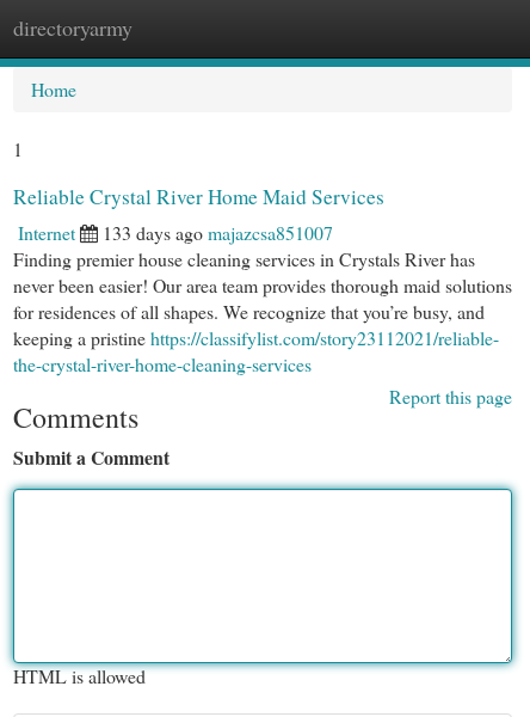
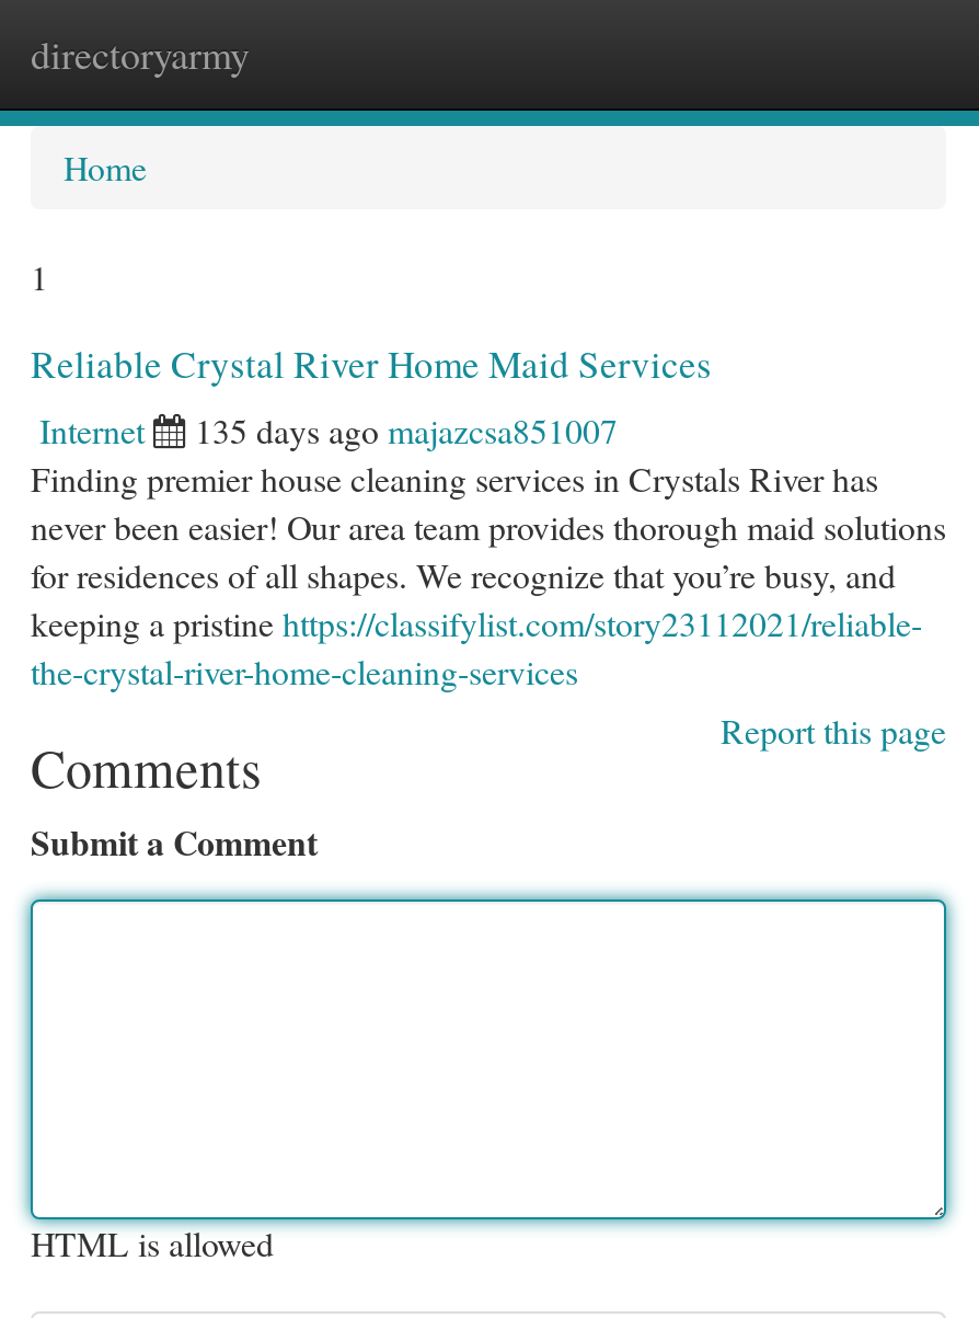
- 133 days ago majazcsa851007
+ 135 days ago majazcsa851007
